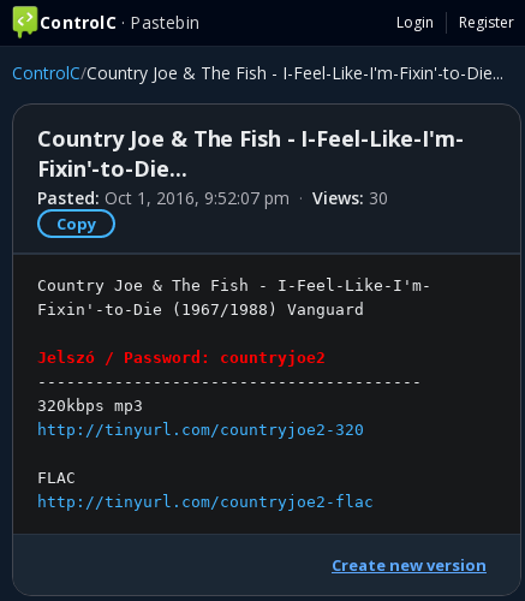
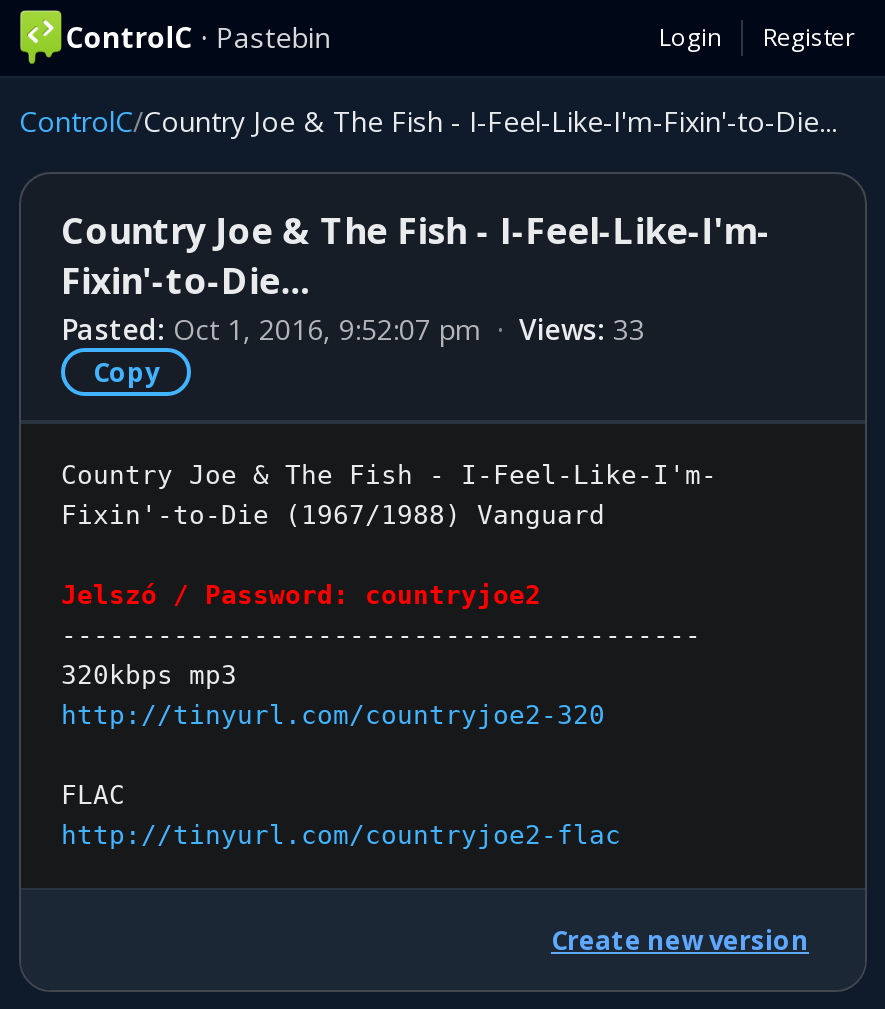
- Pasted: Oct 1, 2016, 9:52:07 pm · Views: 30
+ Pasted: Oct 1, 2016, 9:52:07 pm · Views: 33
